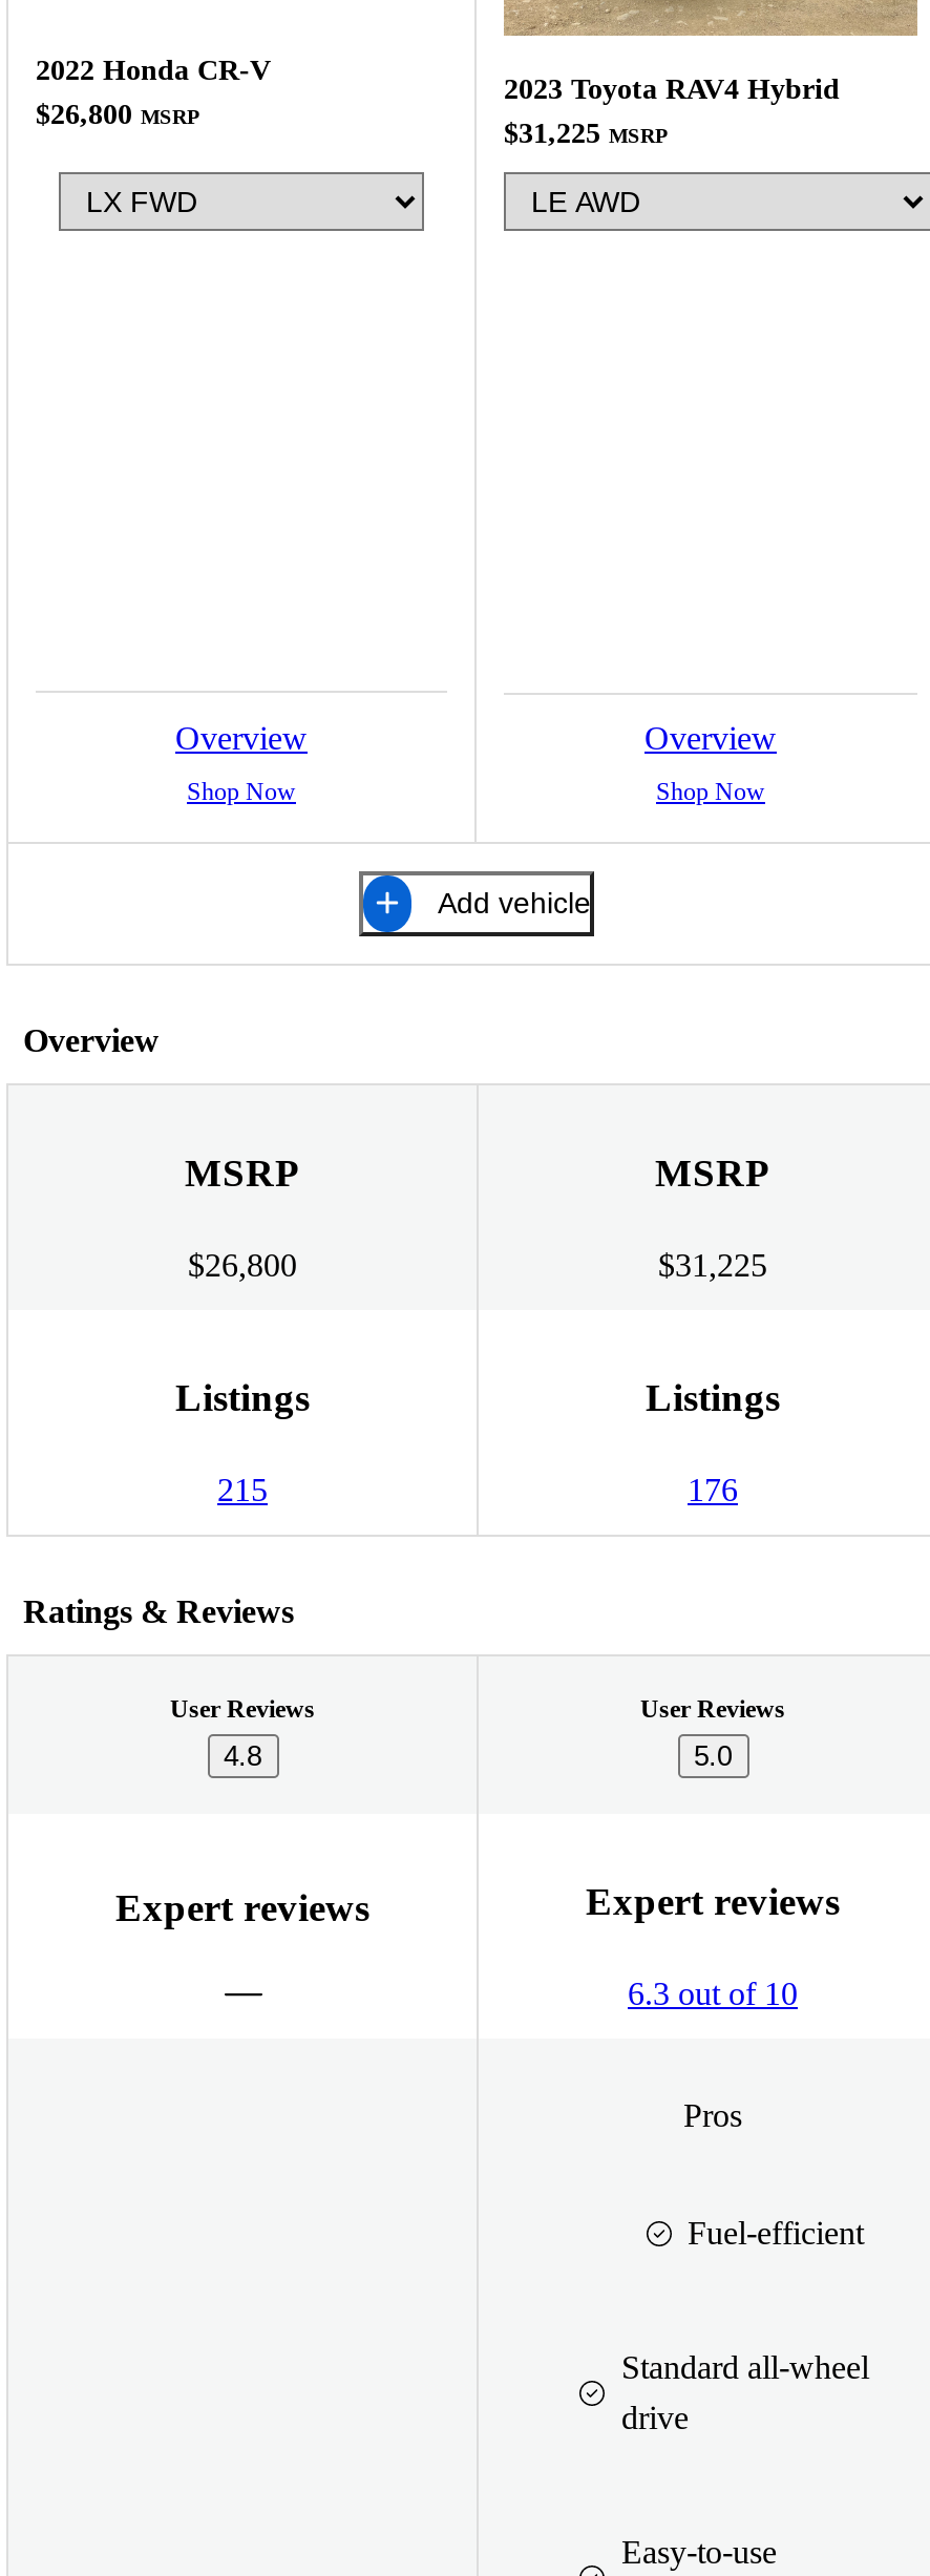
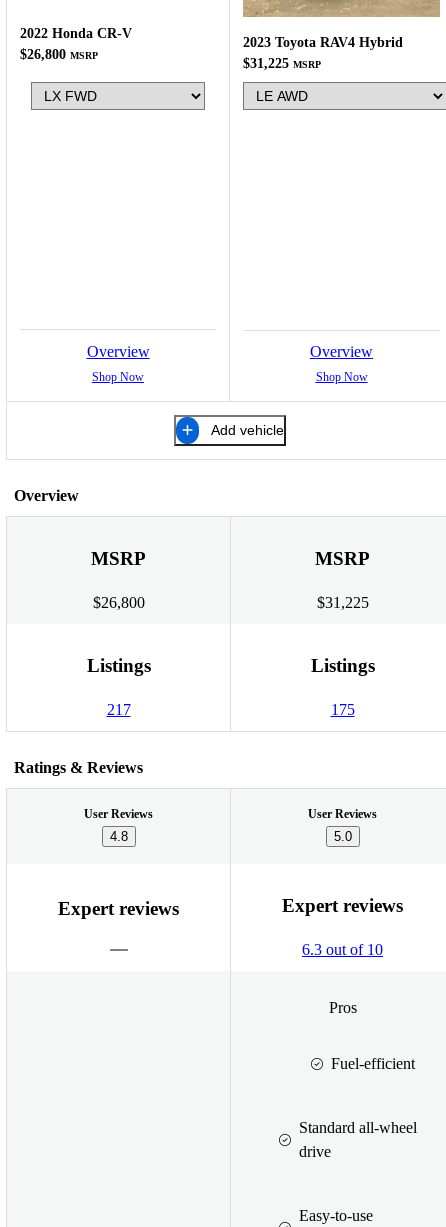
- 215
+ 217

- 176
+ 175
